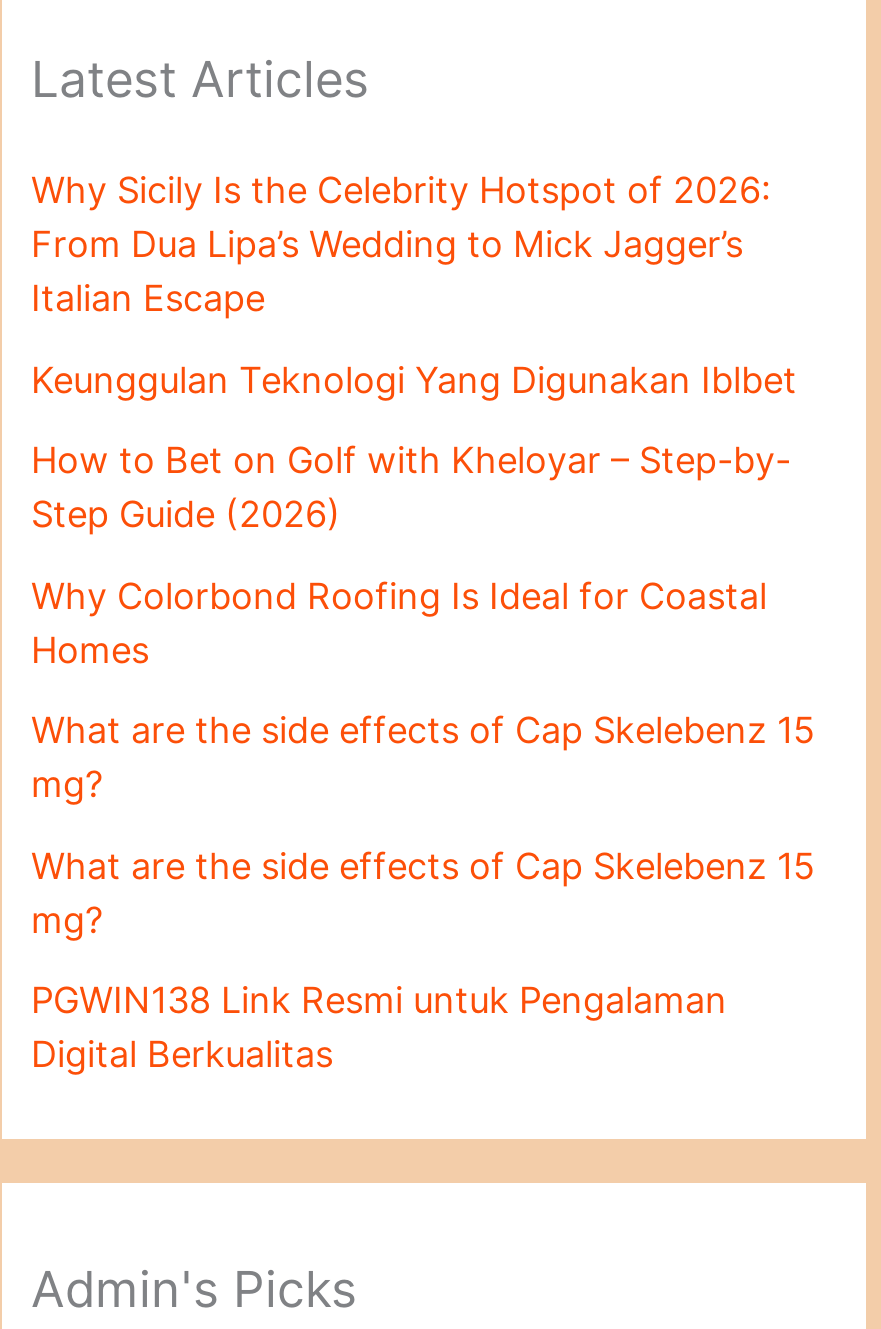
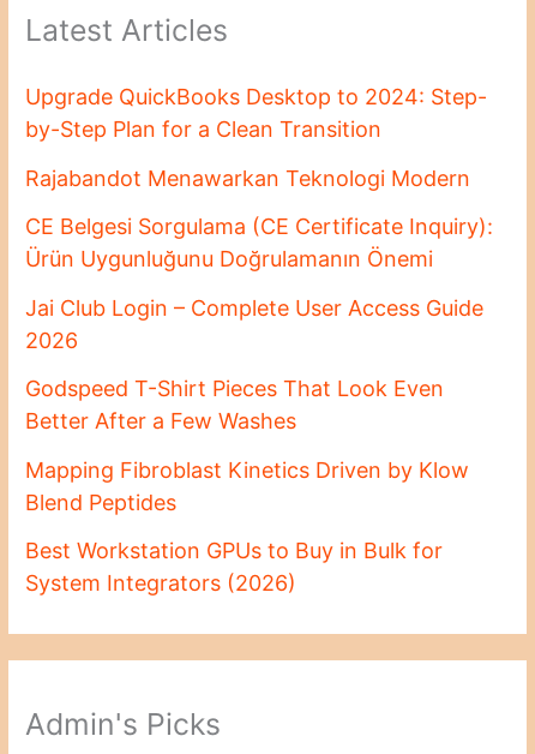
- Why Sicily Is the Celebrity Hotspot of 2026:
- From Dua Lipa’s Wedding to Mick Jagger’s
- Italian Escape
+ Upgrade QuickBooks Desktop to 2024: Step-
+ by-Step Plan for a Clean Transition

- Keunggulan Teknologi Yang Digunakan Iblbet
+ Rajabandot Menawarkan Teknologi Modern

- How to Bet on Golf with Kheloyar – Step-by-
- Step Guide (2026)
+ CE Belgesi Sorgulama (CE Certificate Inquiry):
+ Ürün Uygunluğunu Doğrulamanın Önemi

- Why Colorbond Roofing Is Ideal for Coastal
- Homes
+ Jai Club Login – Complete User Access Guide
+ 2026

- What are the side effects of Cap Skelebenz 15
- mg?
+ Godspeed T-Shirt Pieces That Look Even
+ Better After a Few Washes

- What are the side effects of Cap Skelebenz 15
- mg?
+ Mapping Fibroblast Kinetics Driven by Klow
+ Blend Peptides

- PGWIN138 Link Resmi untuk Pengalaman
- Digital Berkualitas
+ Best Workstation GPUs to Buy in Bulk for
+ System Integrators (2026)
